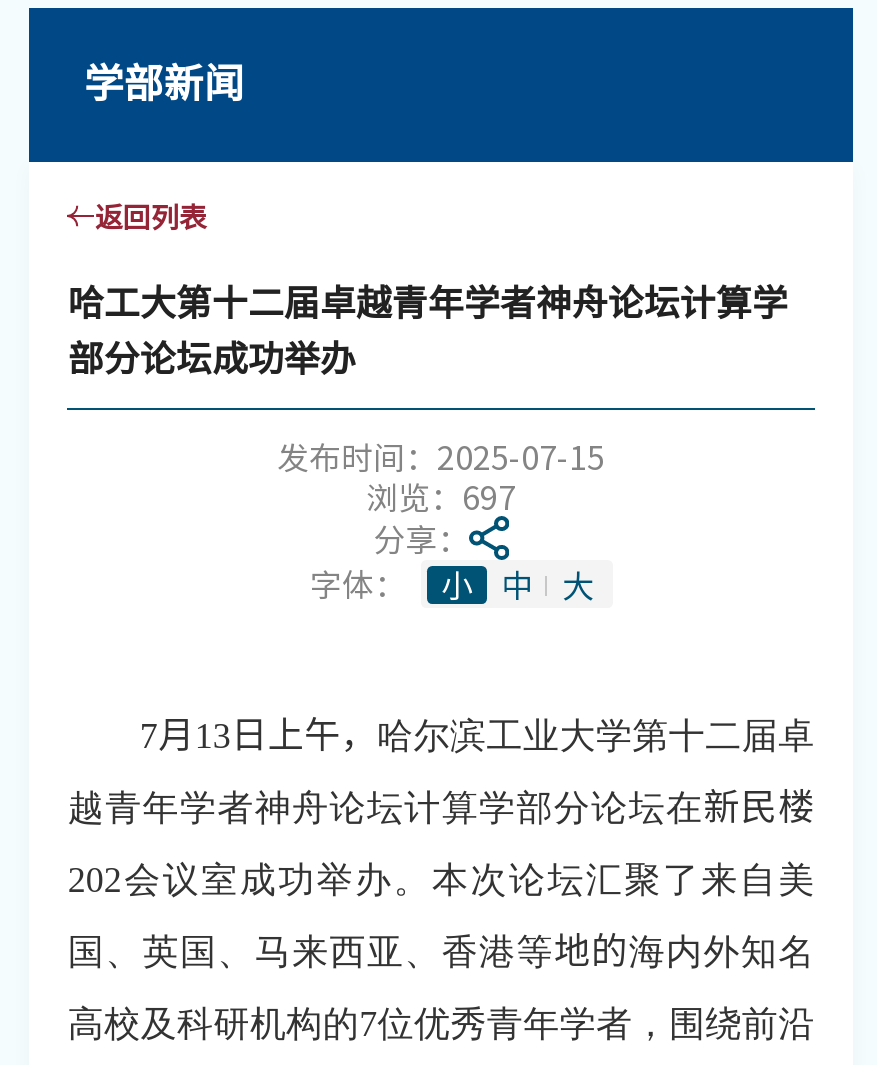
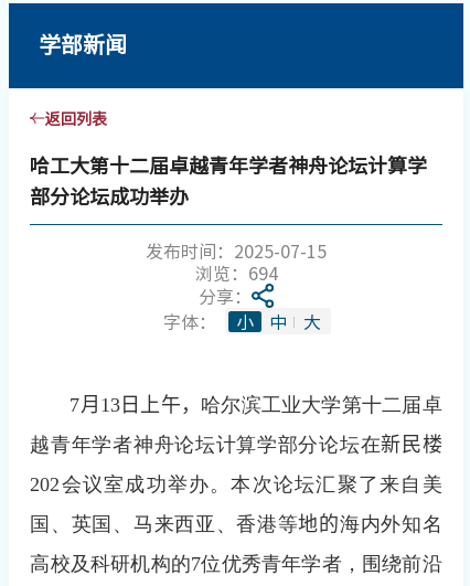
- 浏览：697
+ 浏览：694
